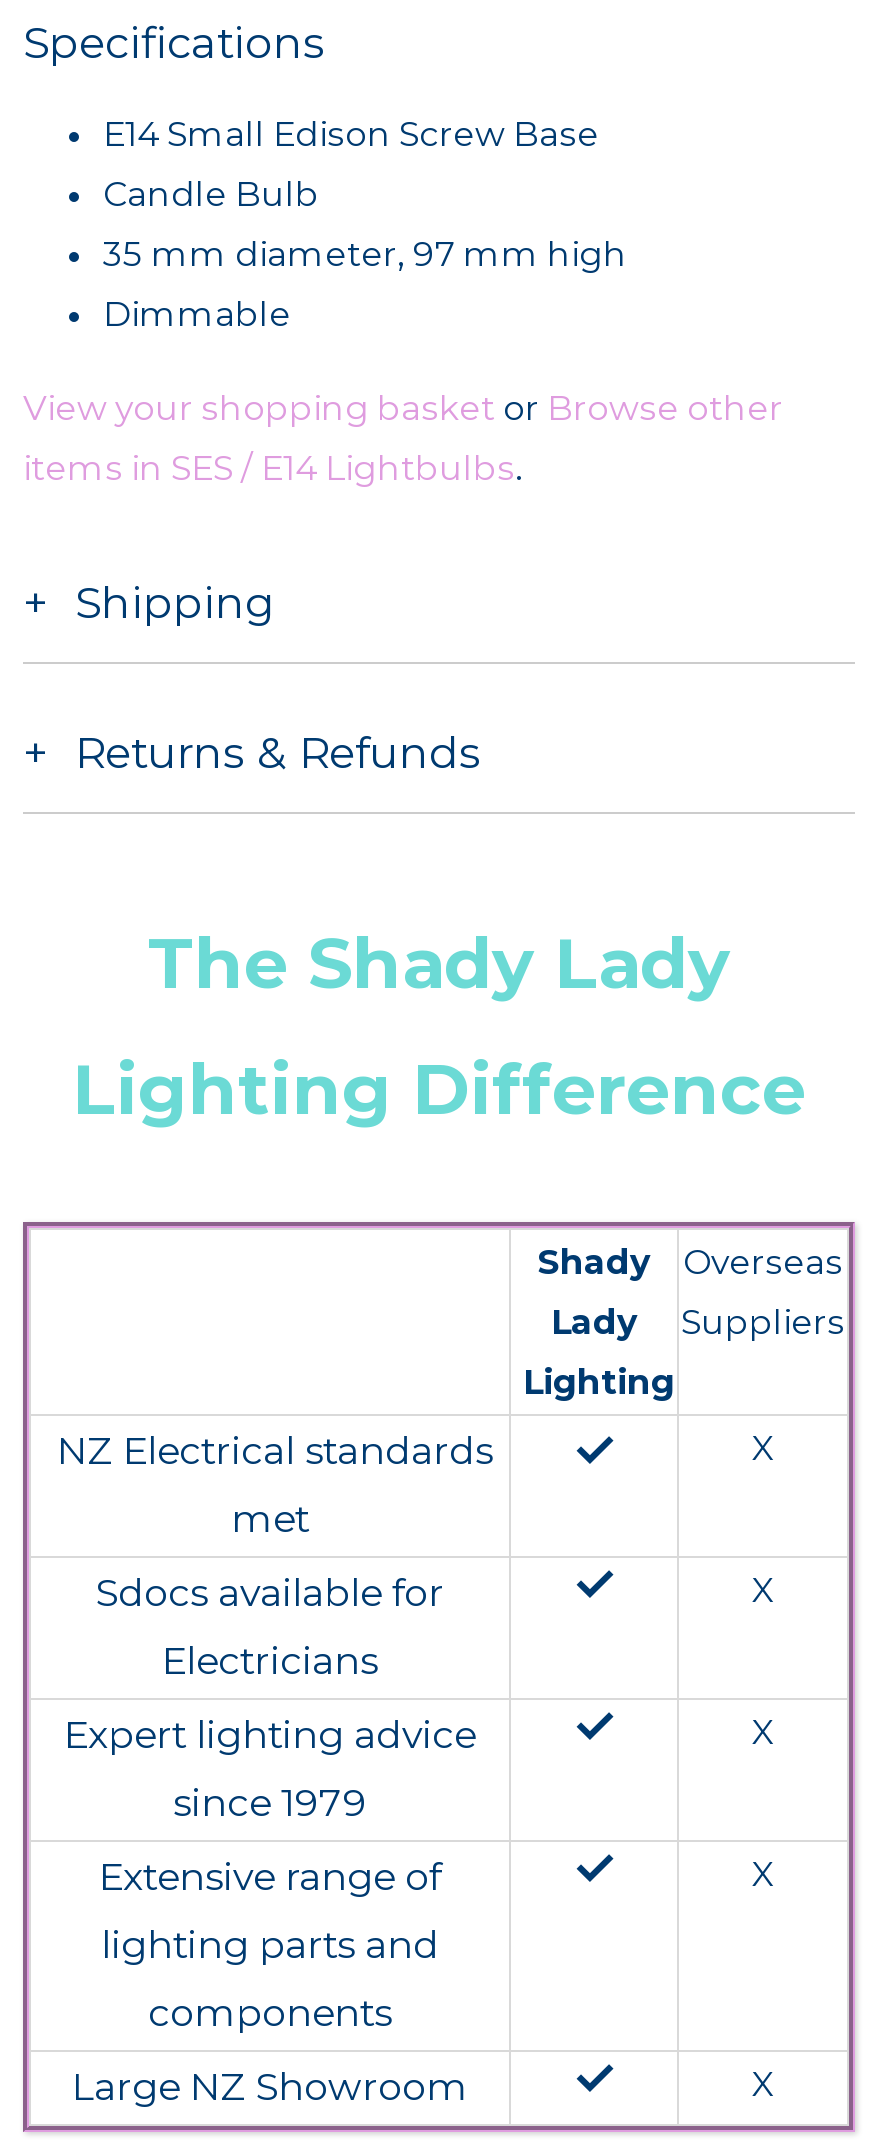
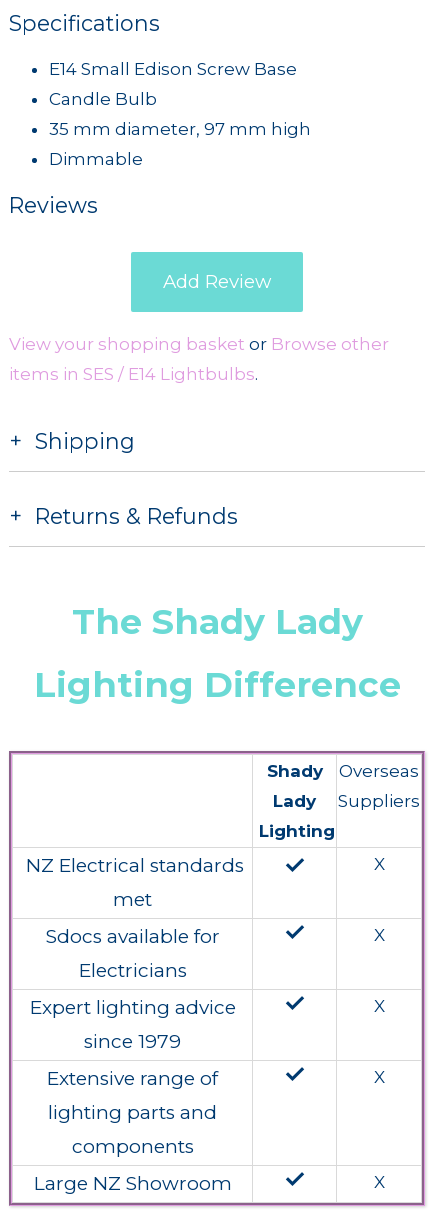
+ Reviews
+ Add Review
